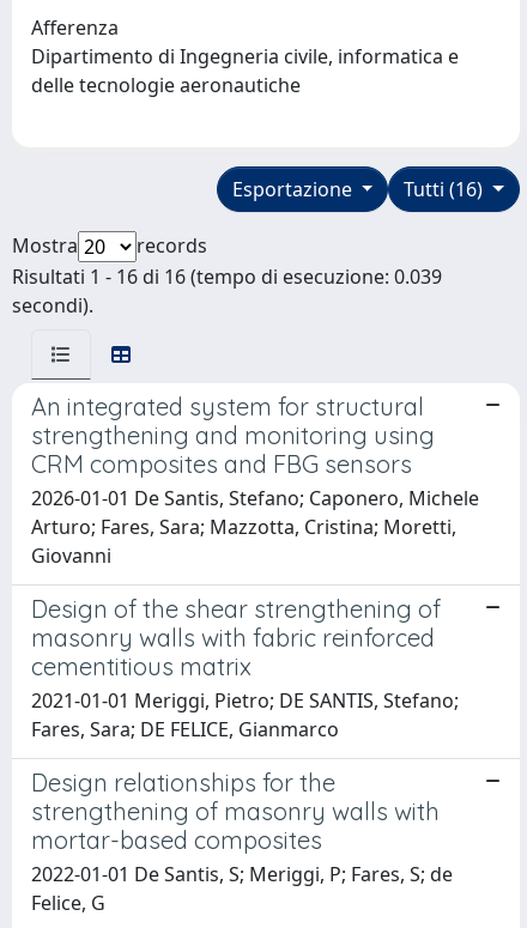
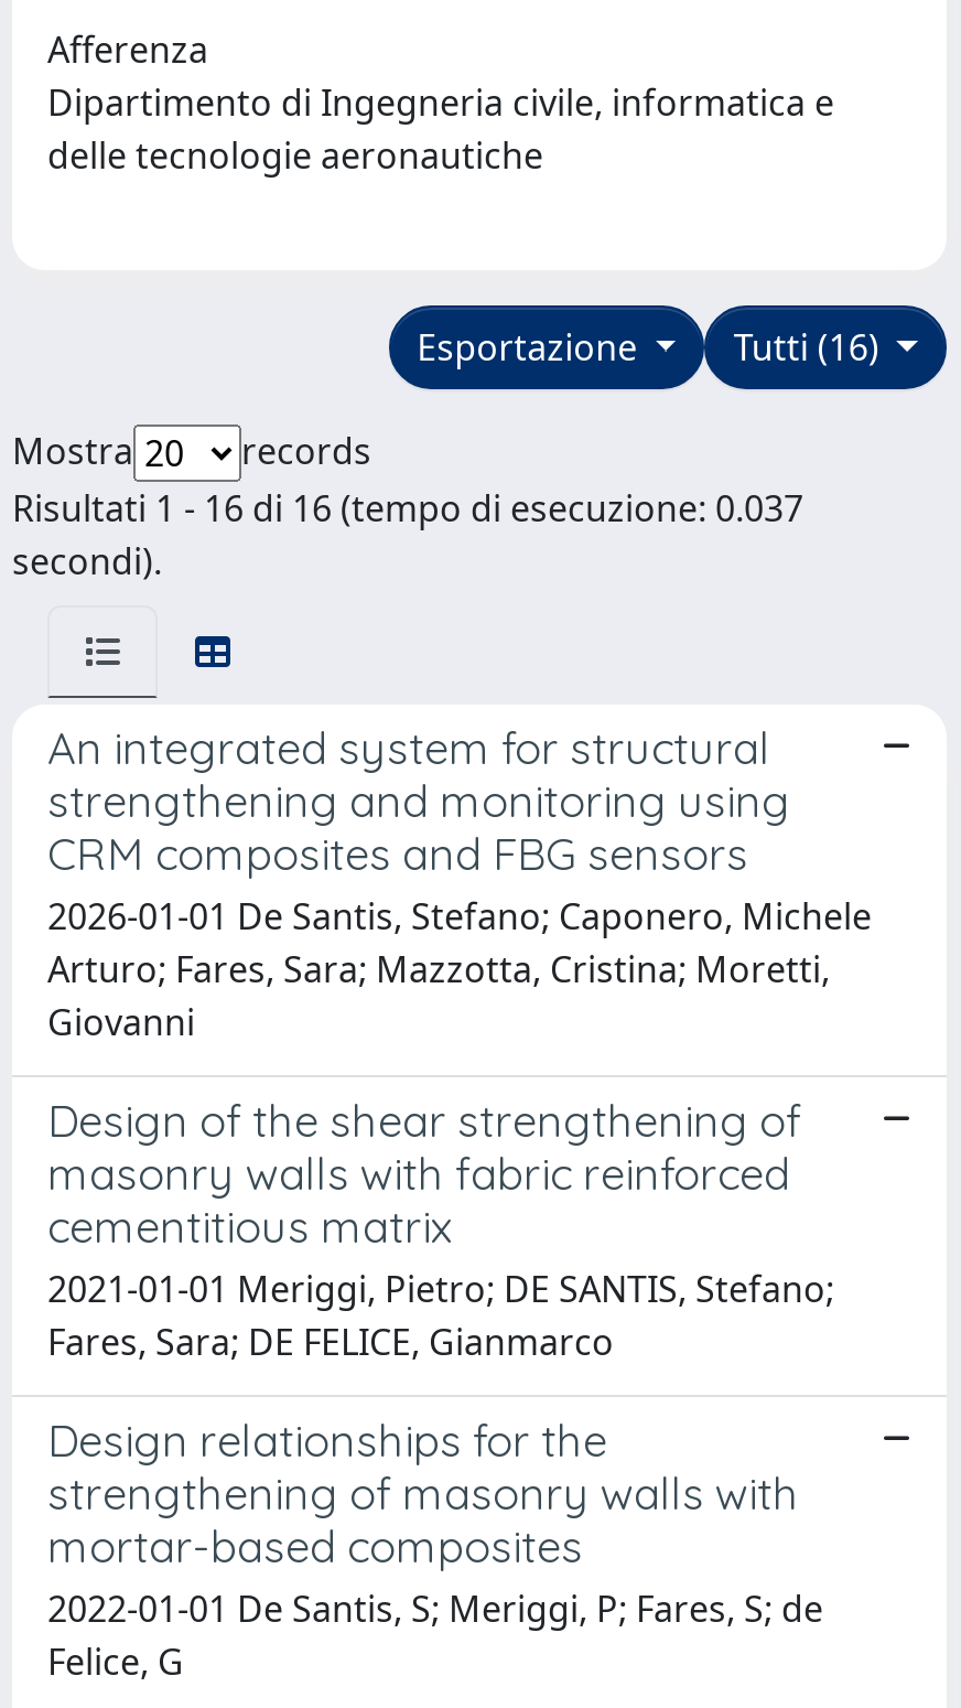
- Risultati 1 - 16 di 16 (tempo di esecuzione: 0.039
+ Risultati 1 - 16 di 16 (tempo di esecuzione: 0.037
